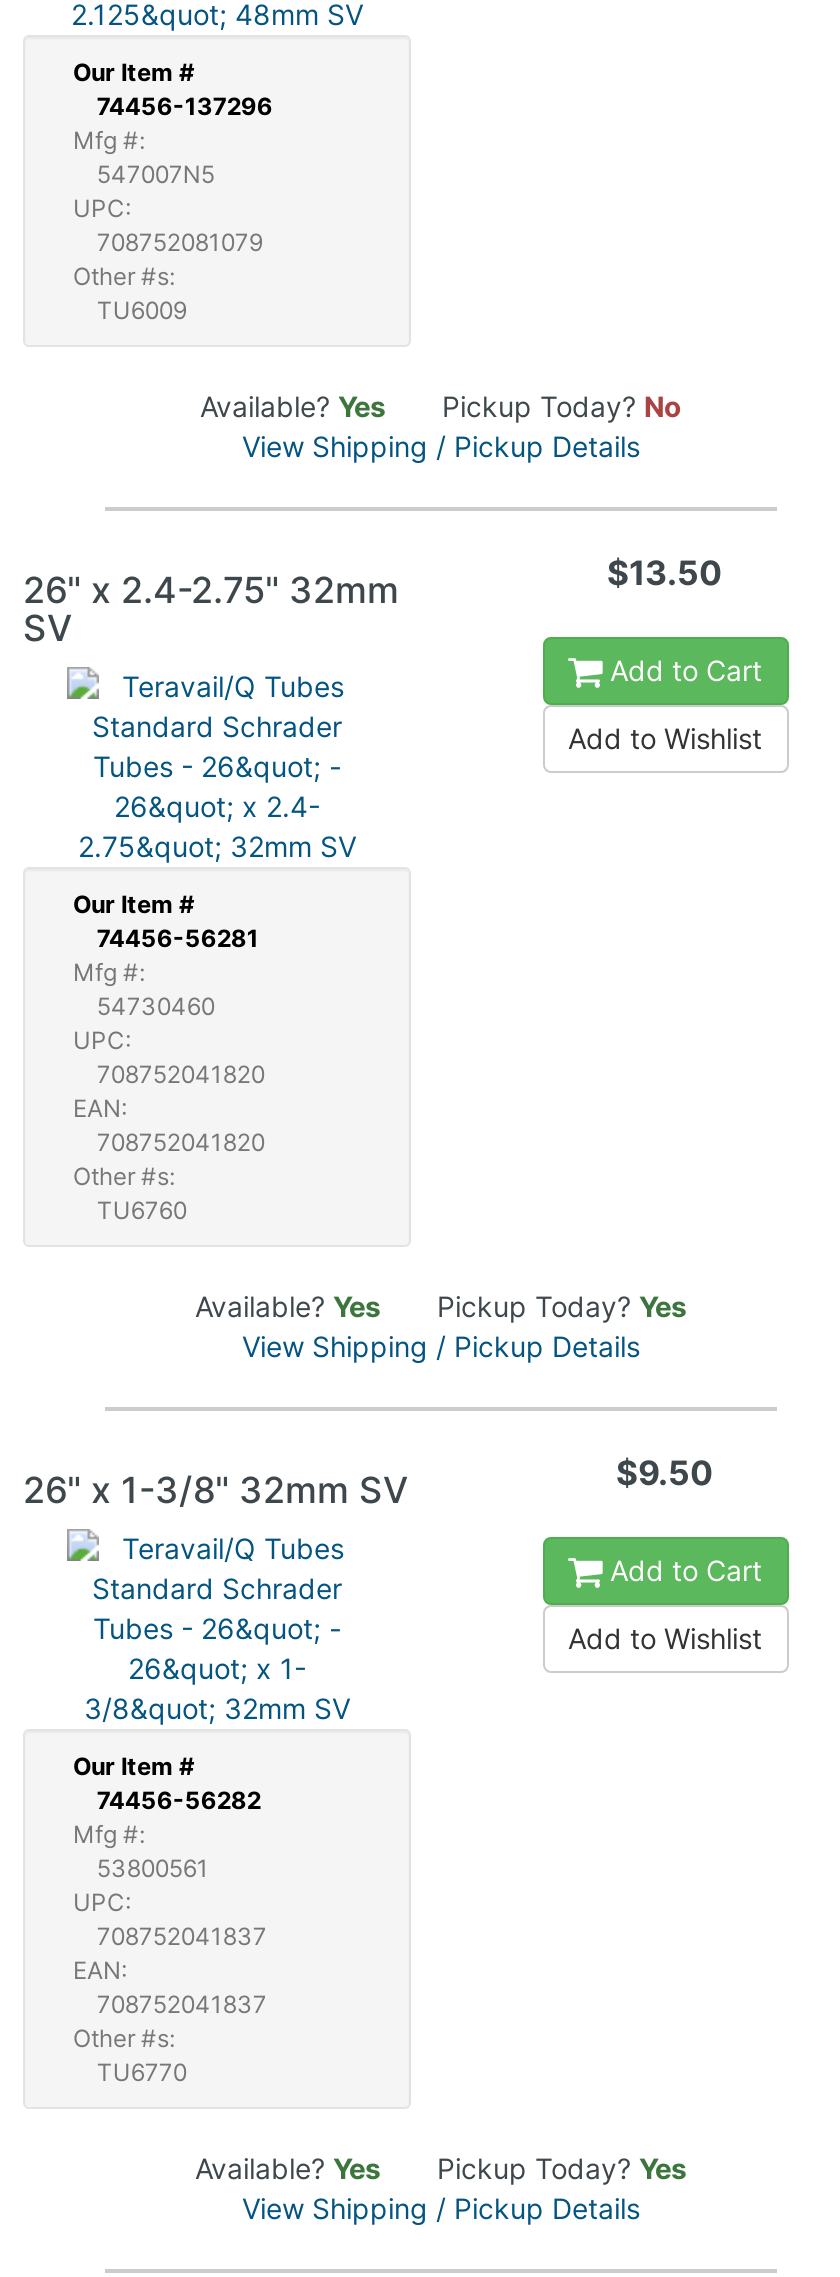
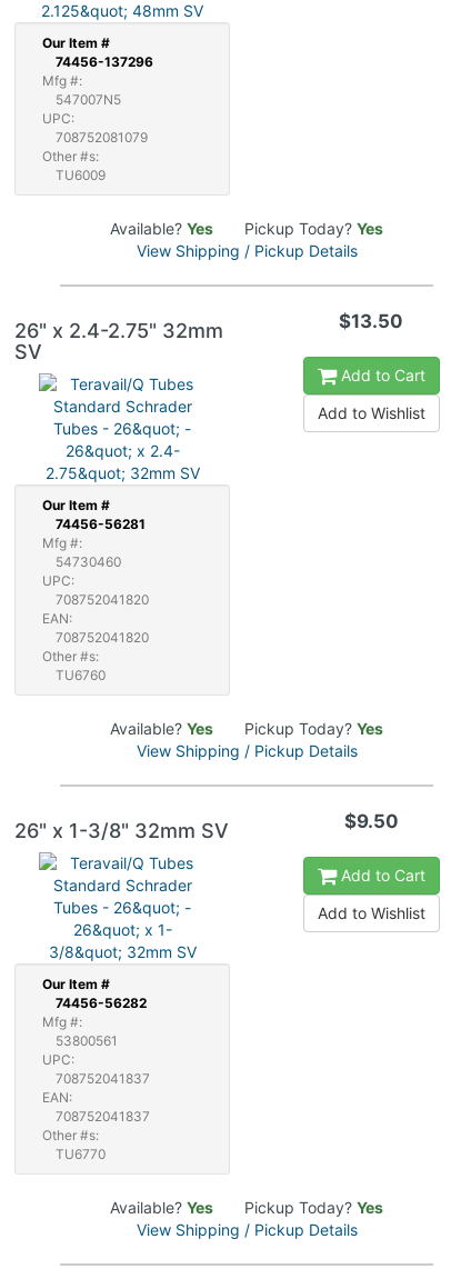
- Available? Yes Pickup Today? No
+ Available? Yes Pickup Today? Yes
